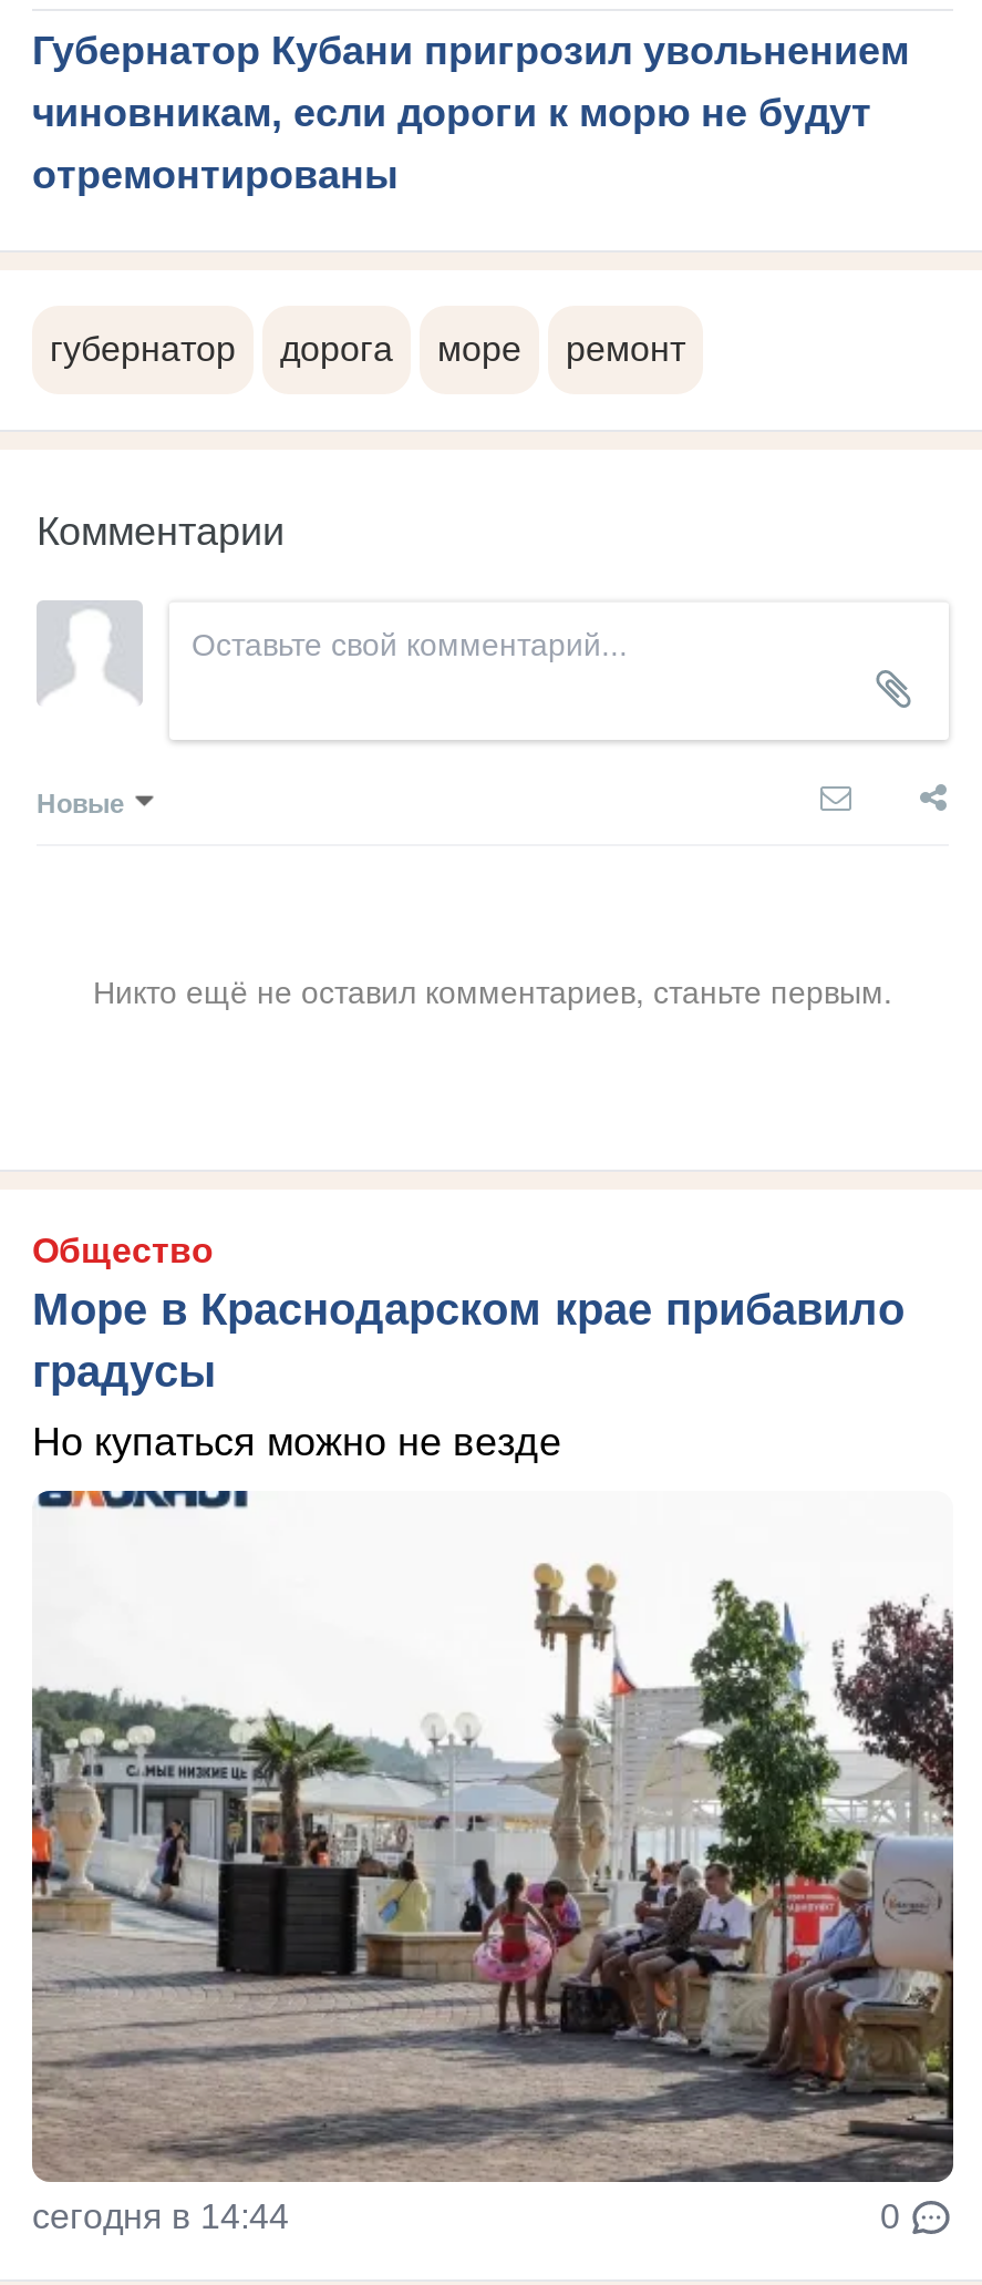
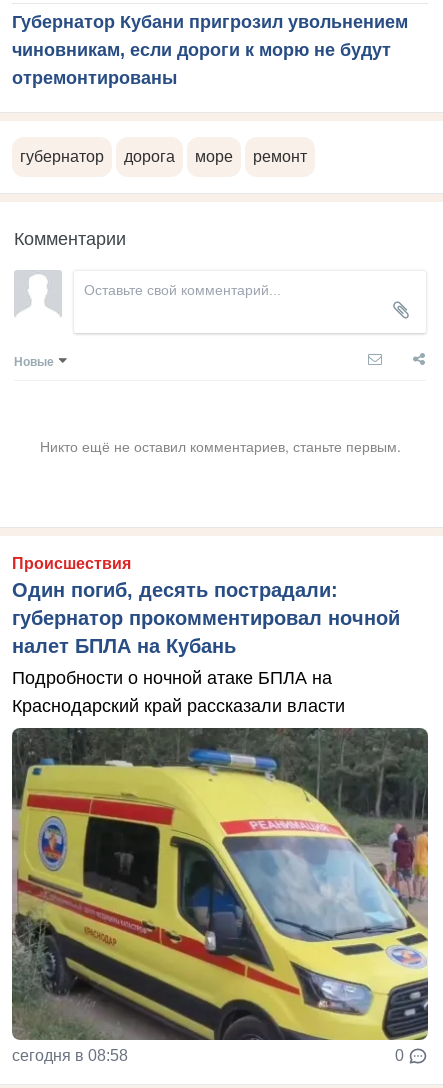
- Общество
- Море в Краснодарском крае прибавило
- градусы
+ Происшествия
+ Один погиб, десять пострадали:
+ губернатор прокомментировал ночной
+ налет БПЛА на Кубань

- Но купаться можно не везде
+ Подробности о ночной атаке БПЛА на
+ Краснодарский край рассказали власти

- [image]
- сегодня в 14:44
+ [image]
+ сегодня в 08:58
